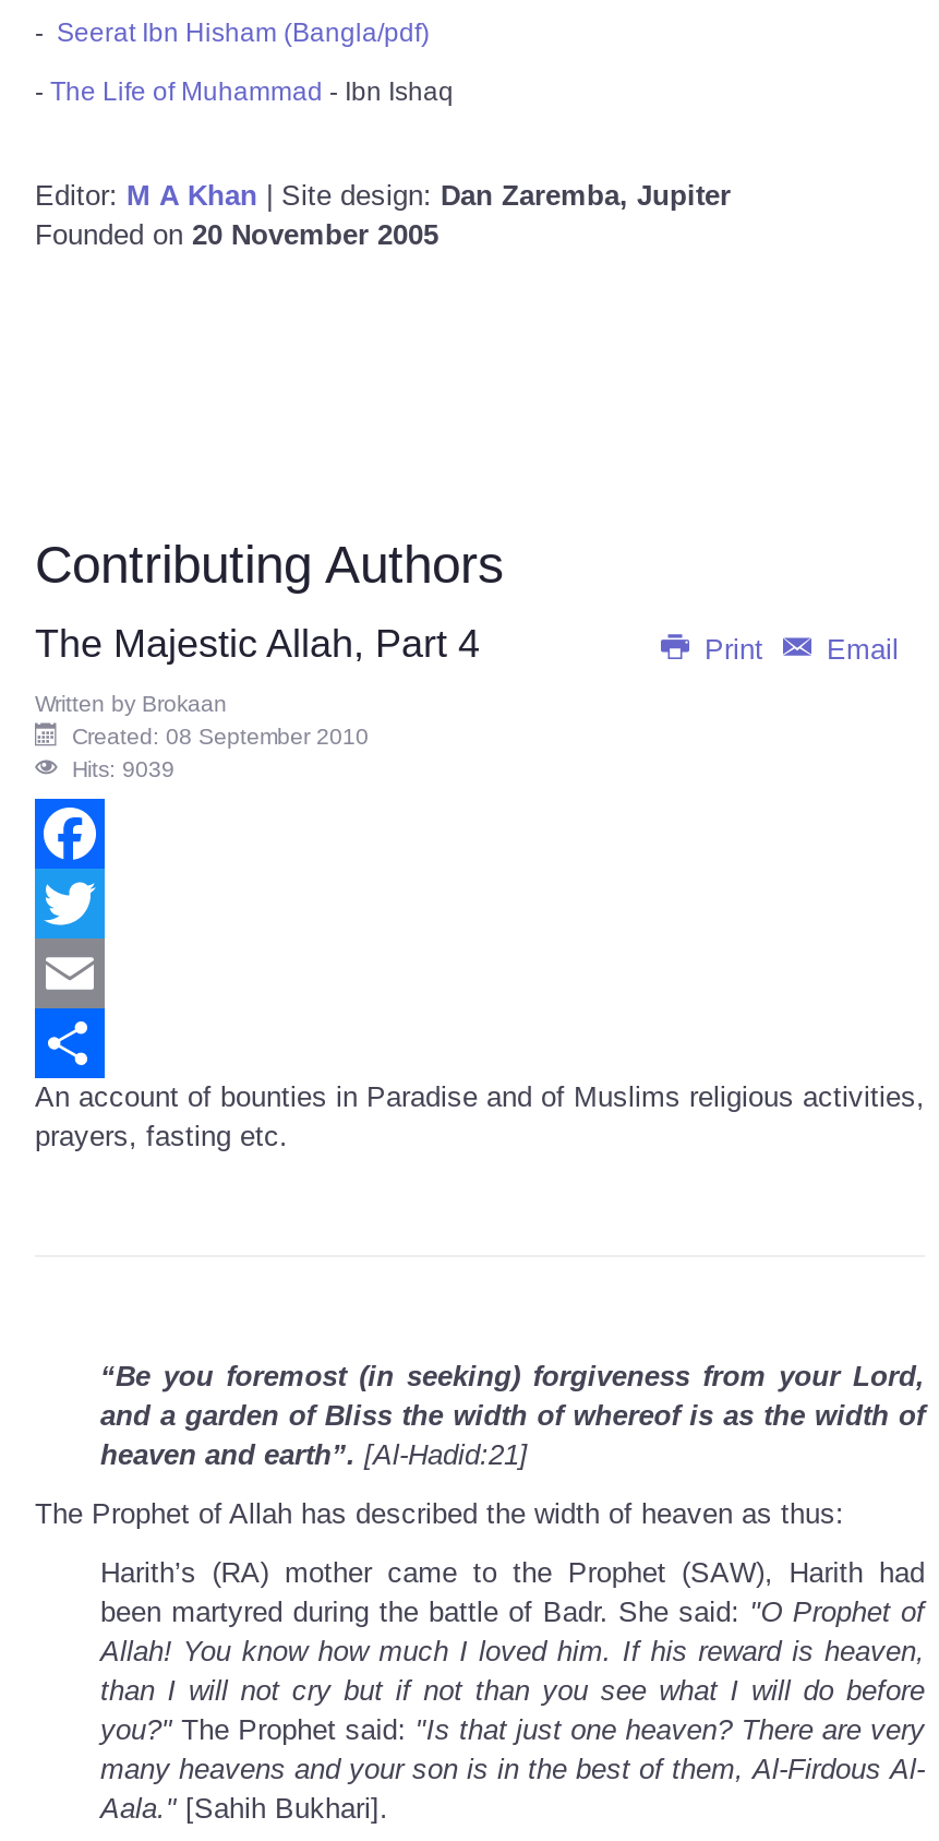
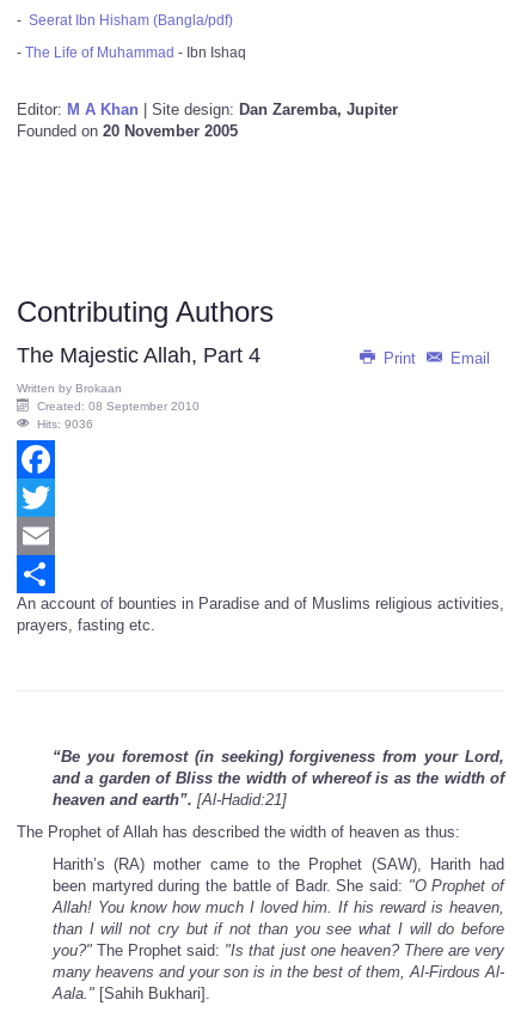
- Hits: 9039
+ Hits: 9036
